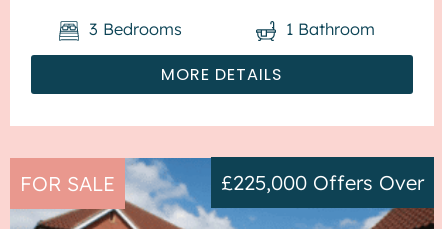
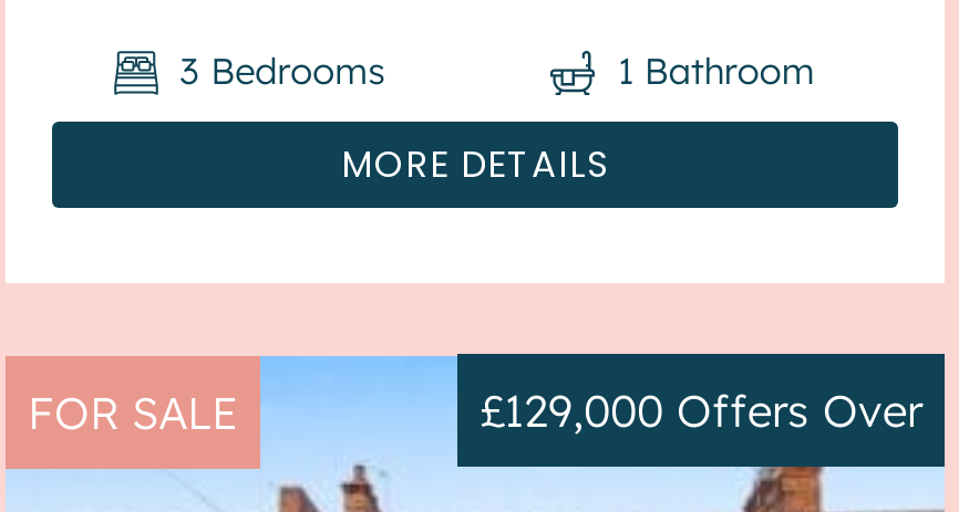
- £225,000 Offers Over
+ £129,000 Offers Over
